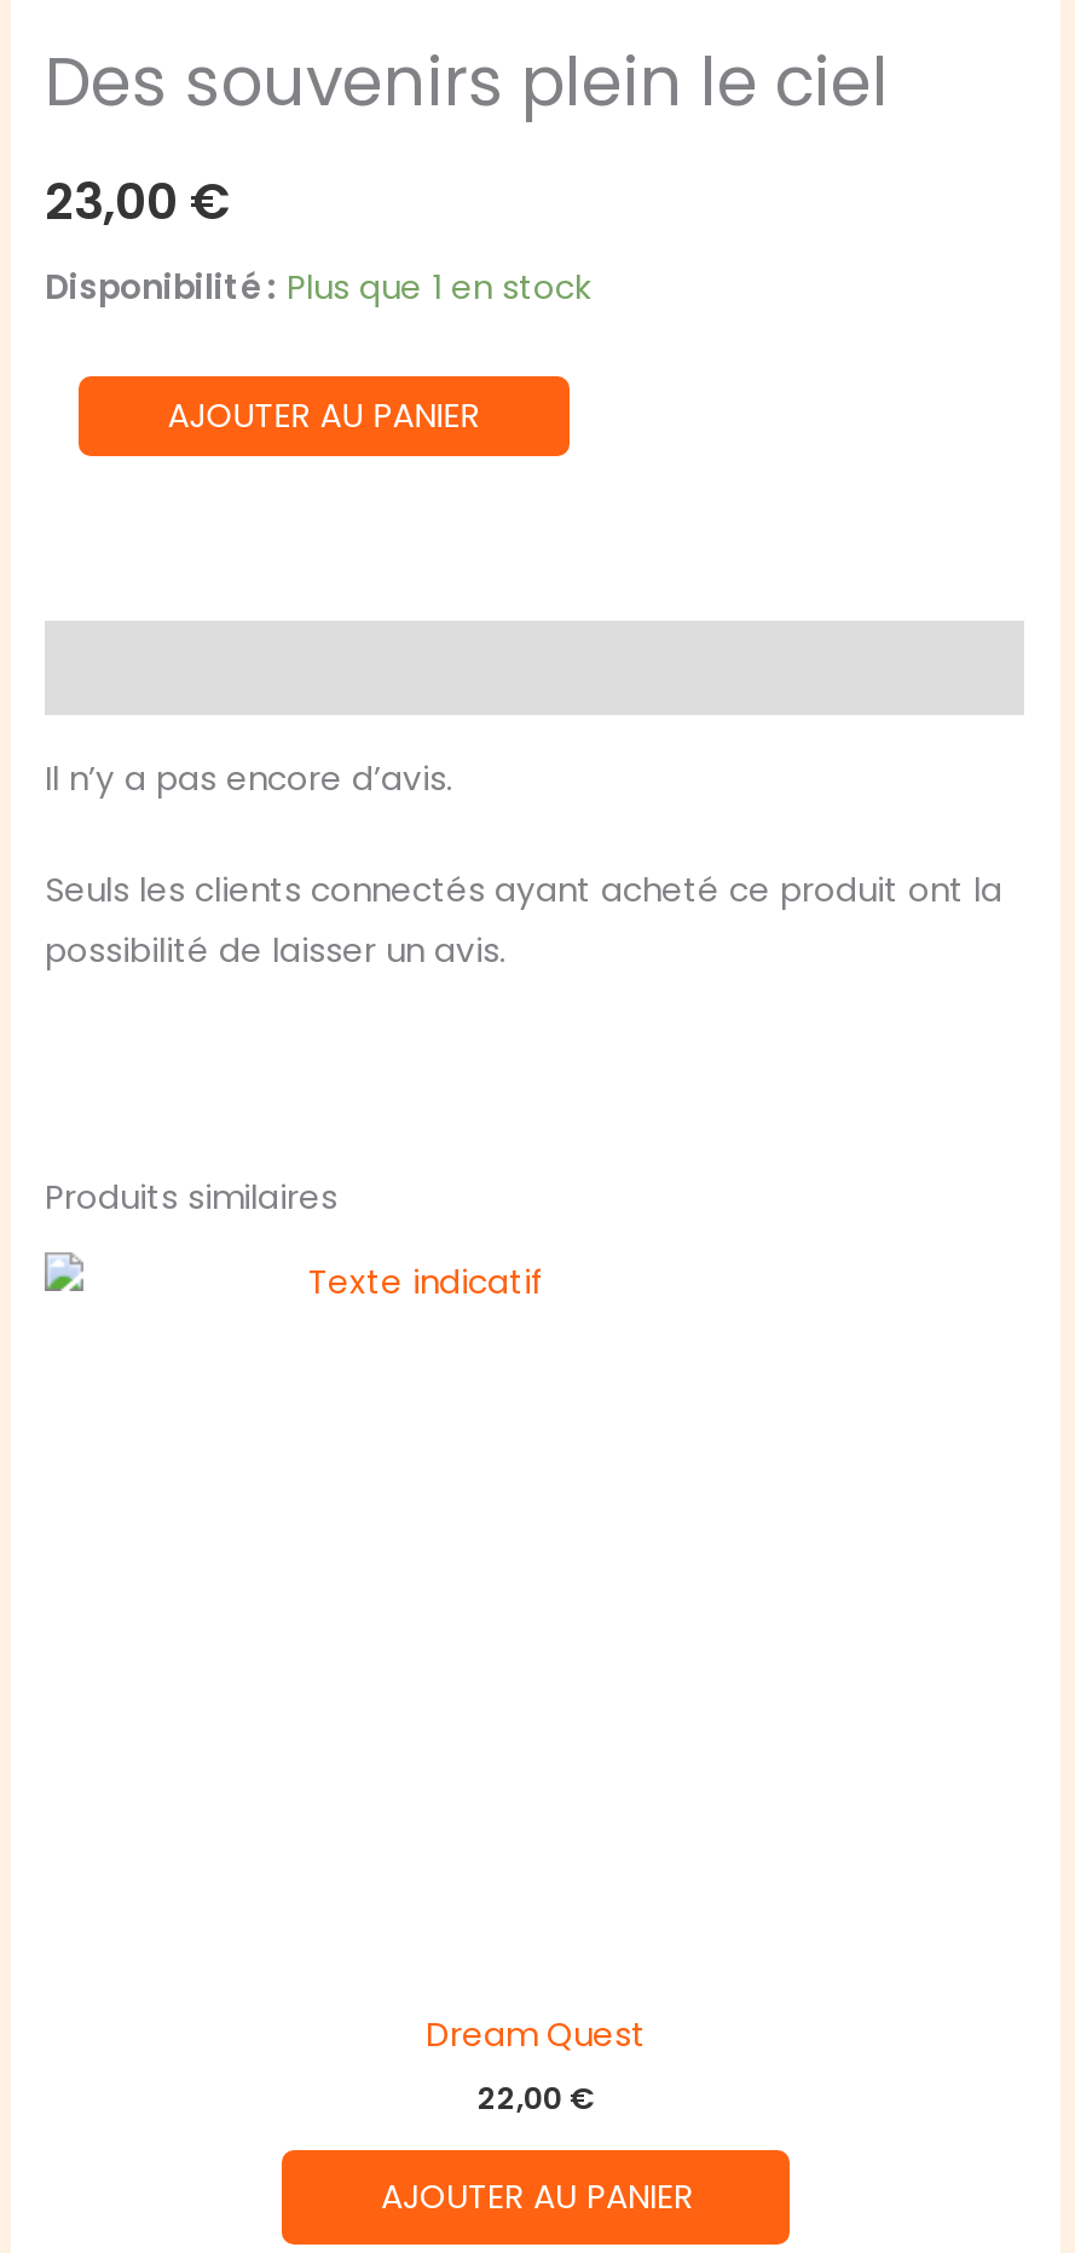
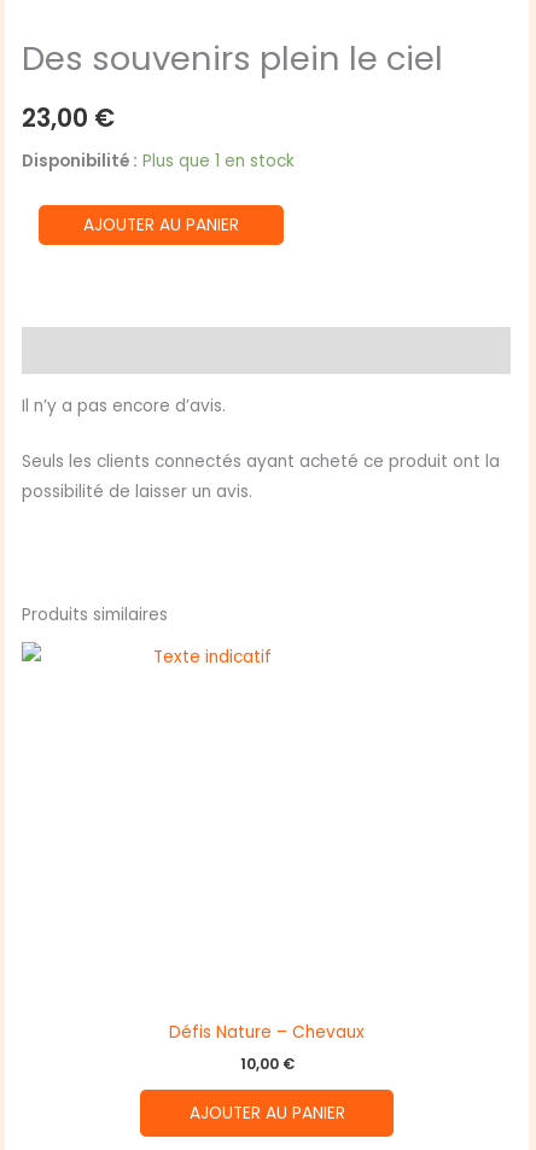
- Dream Quest
+ Défis Nature – Chevaux

- 22,00 €
+ 10,00 €
